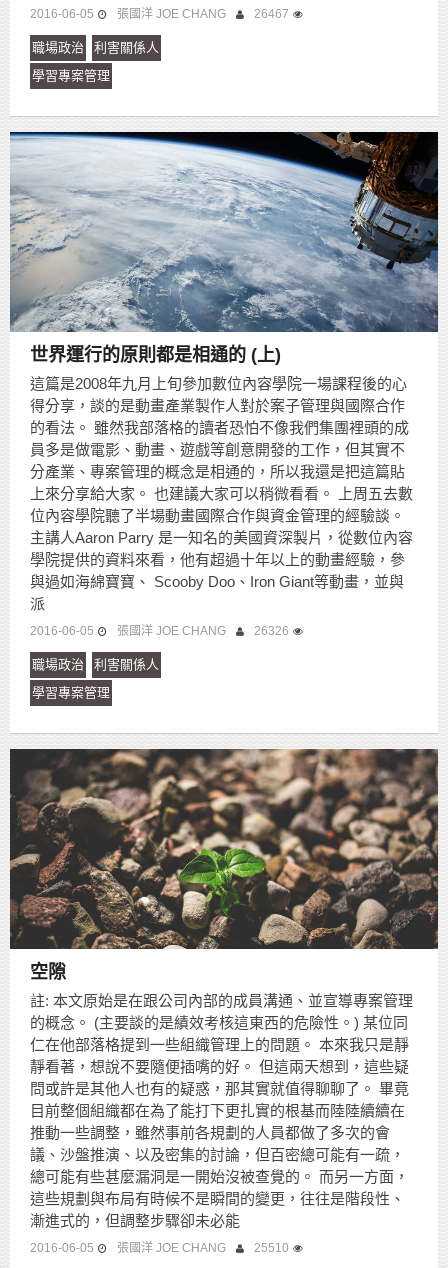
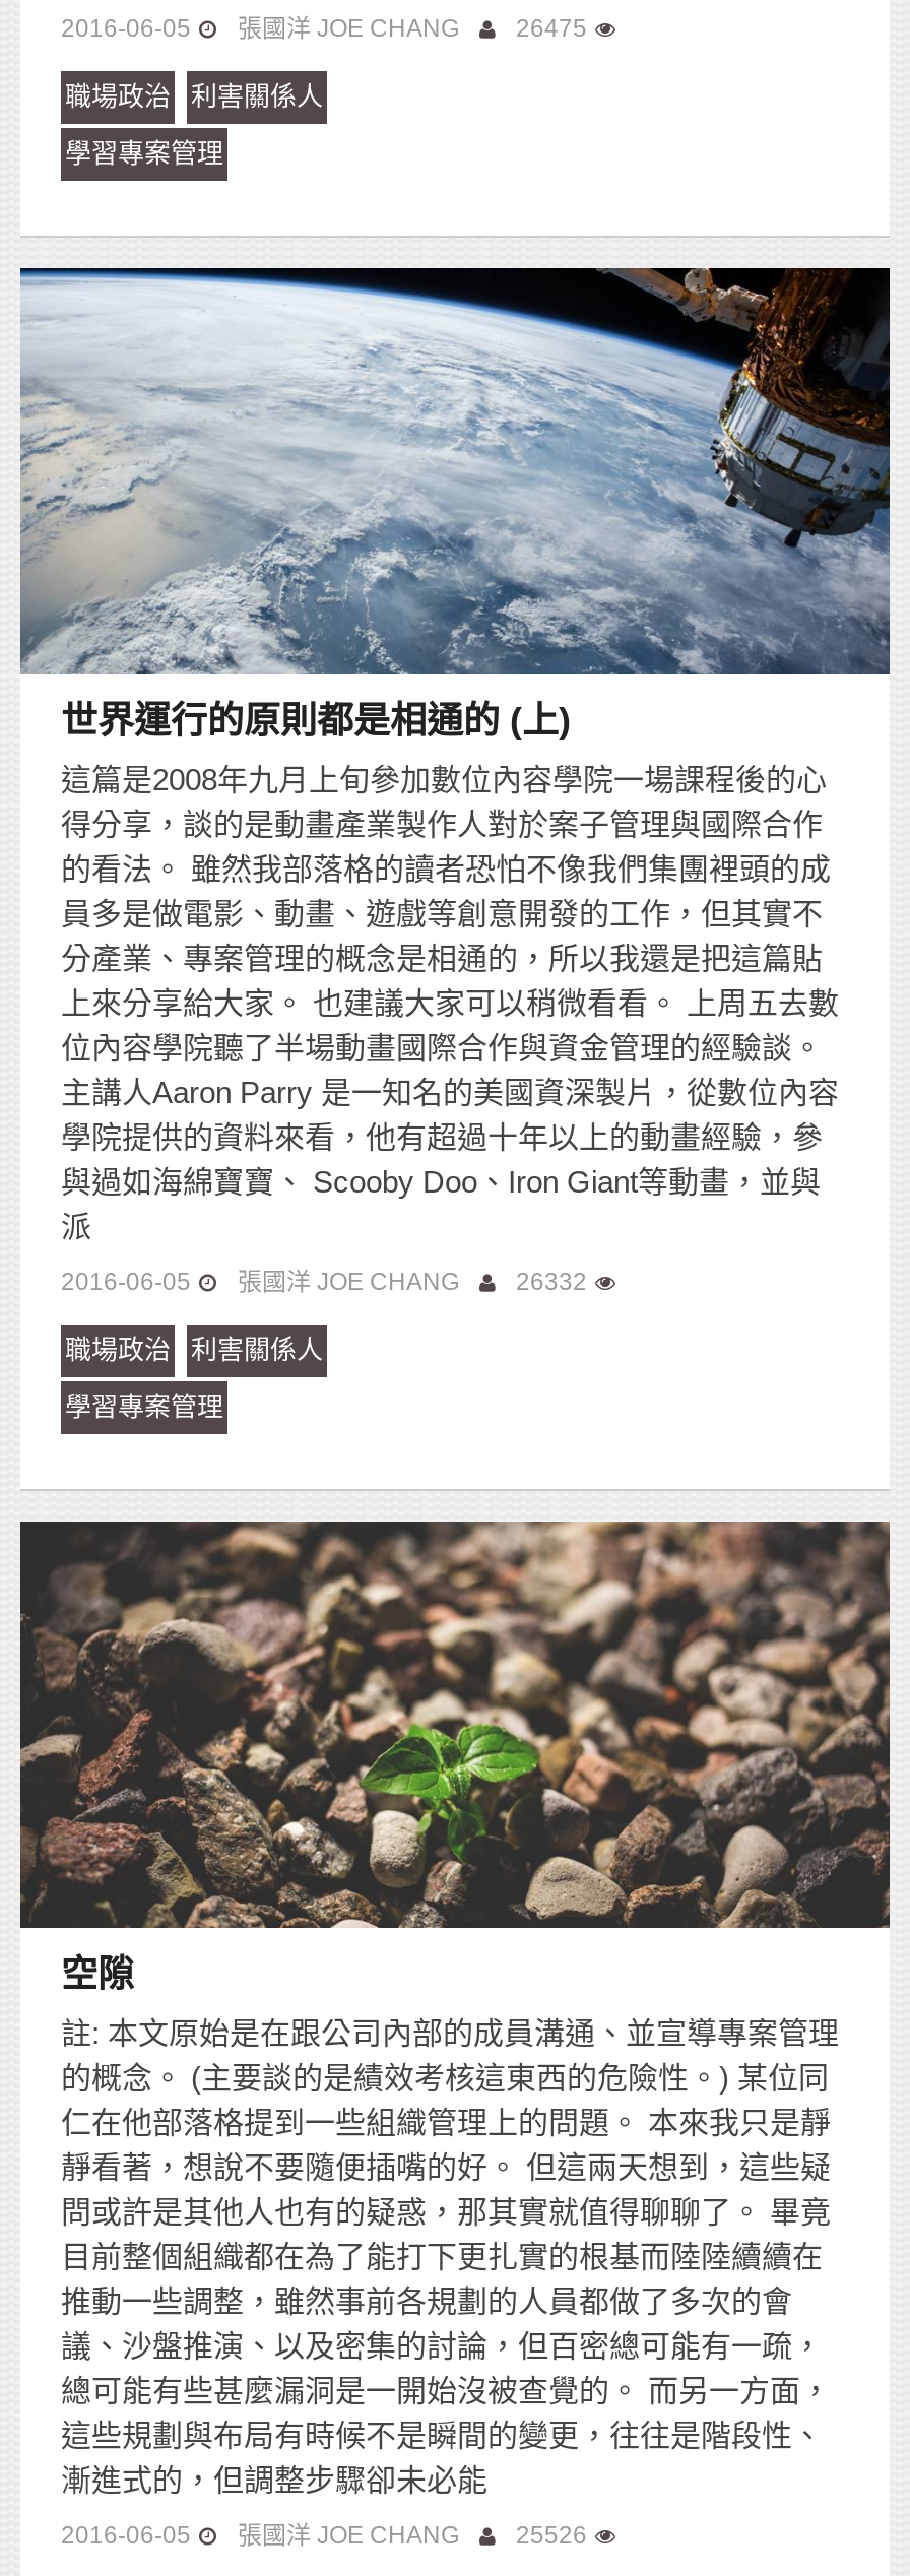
- 2016-06-05 張國洋 JOE CHANG 26467
+ 2016-06-05 張國洋 JOE CHANG 26475

- 2016-06-05 張國洋 JOE CHANG 26326
+ 2016-06-05 張國洋 JOE CHANG 26332

- 2016-06-05 張國洋 JOE CHANG 25510
+ 2016-06-05 張國洋 JOE CHANG 25526
